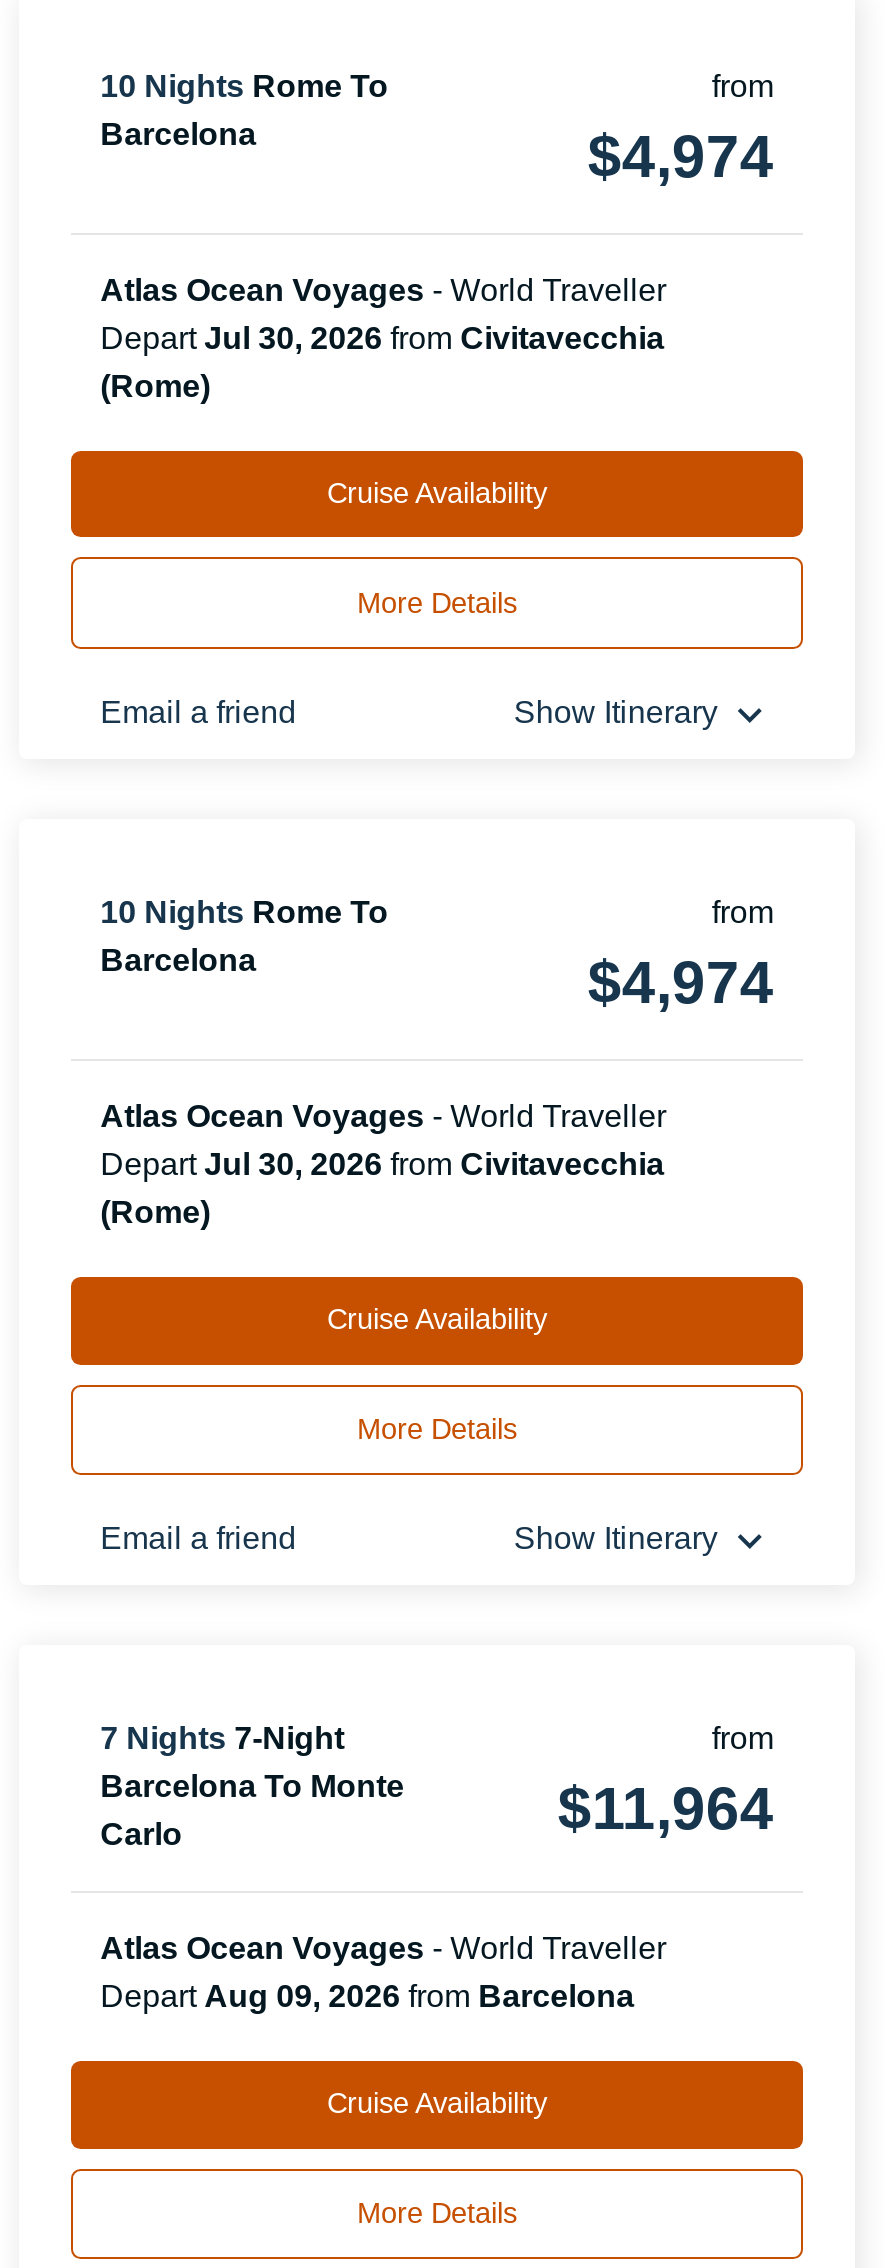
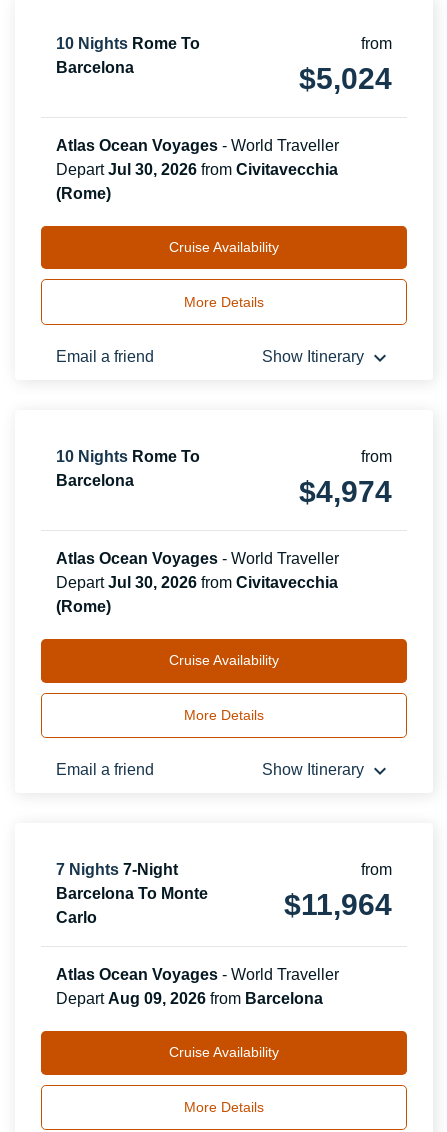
- $4,974
+ $5,024
